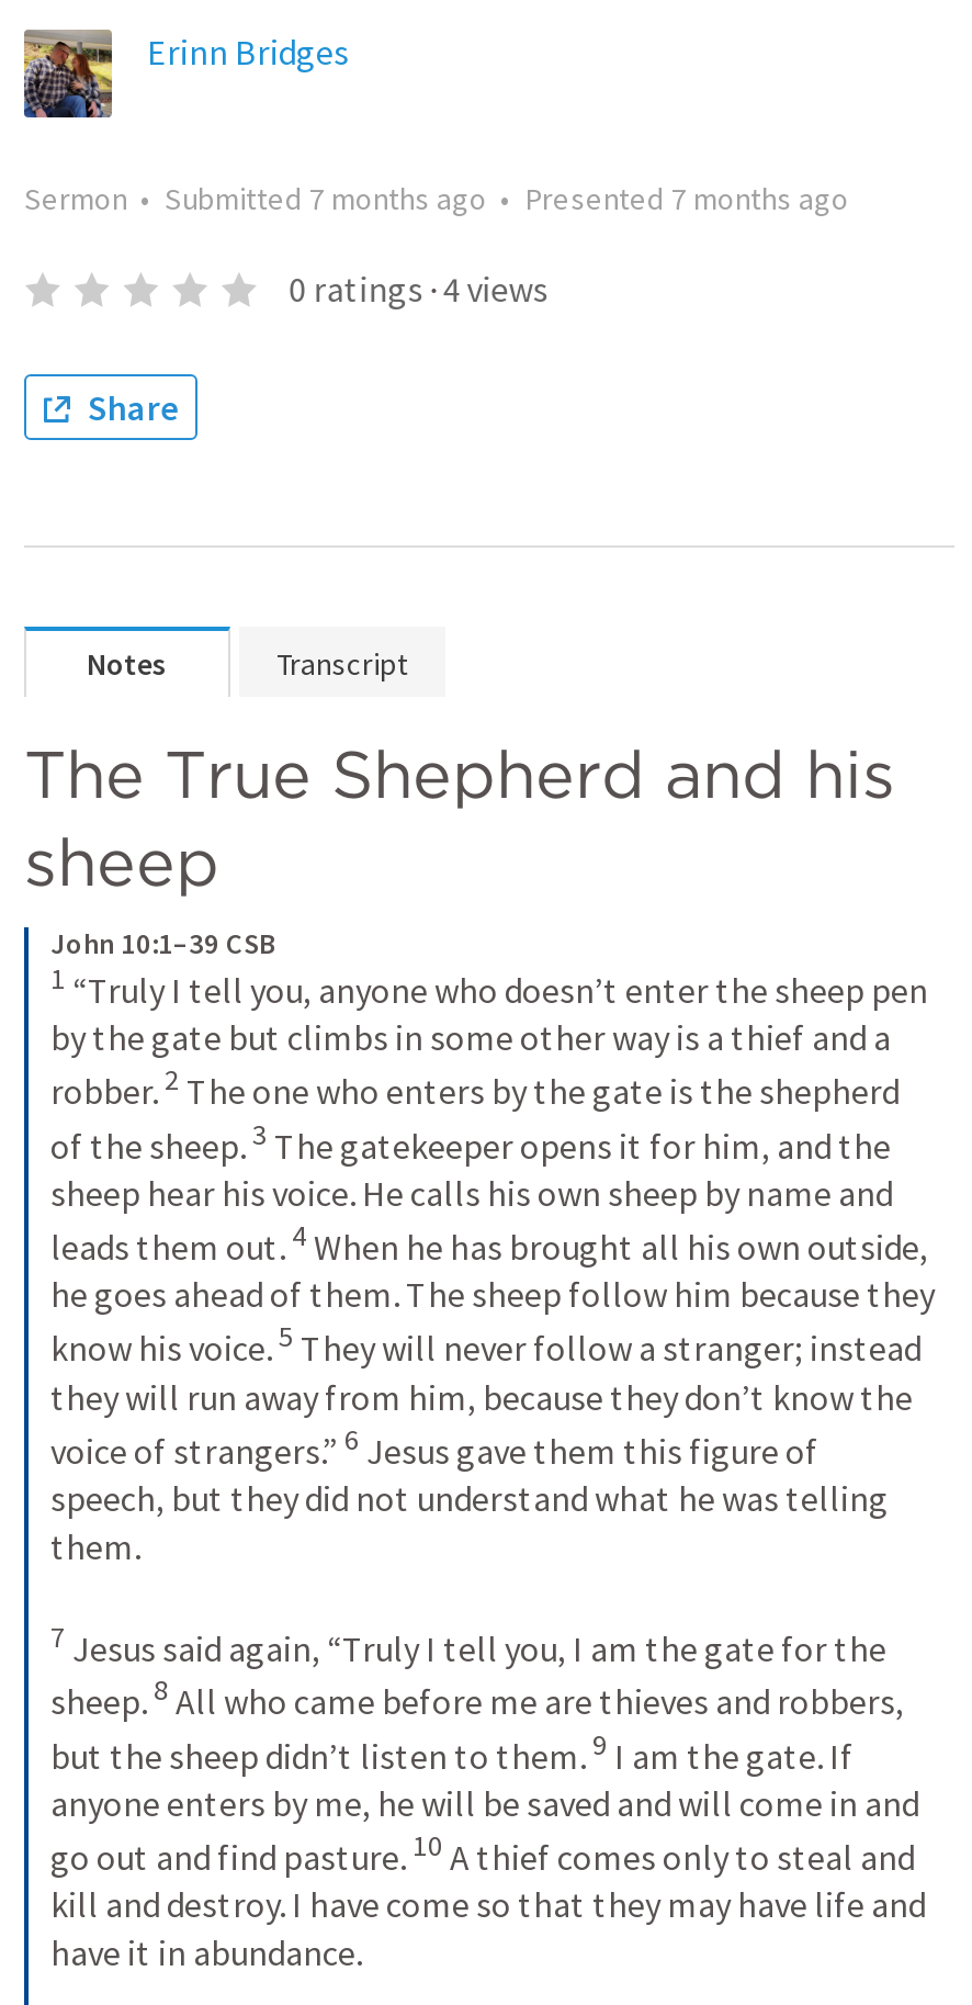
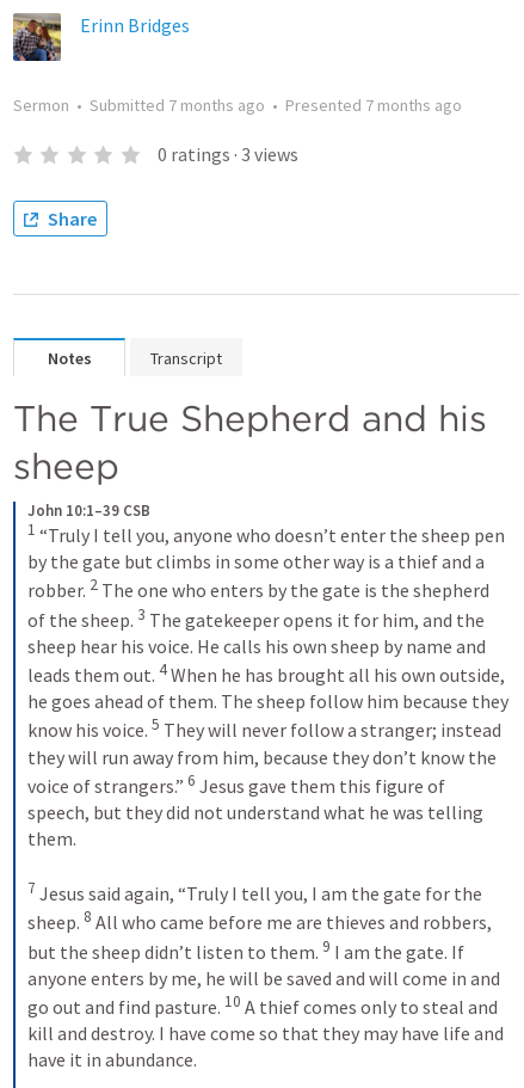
- 0 ratings · 4 views
+ 0 ratings · 3 views
